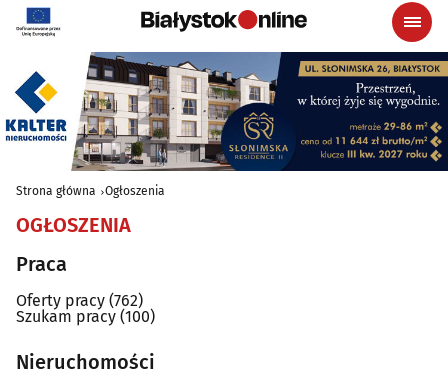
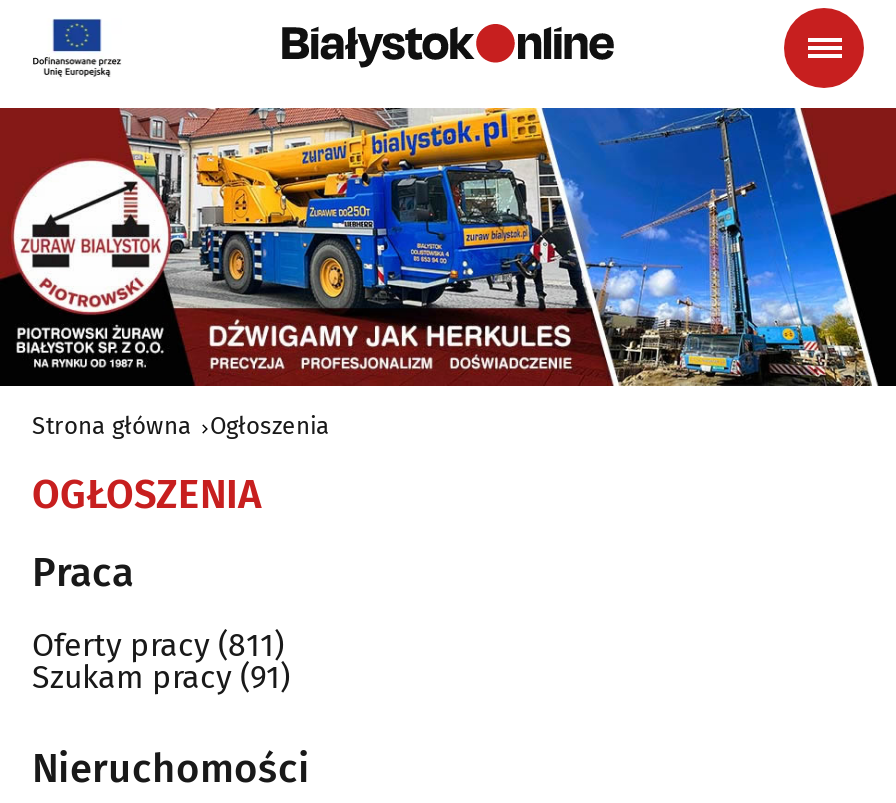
- [image]
+ [image]

- Oferty pracy (762)
+ Oferty pracy (811)

- Szukam pracy(100)
+ Szukam pracy(91)
